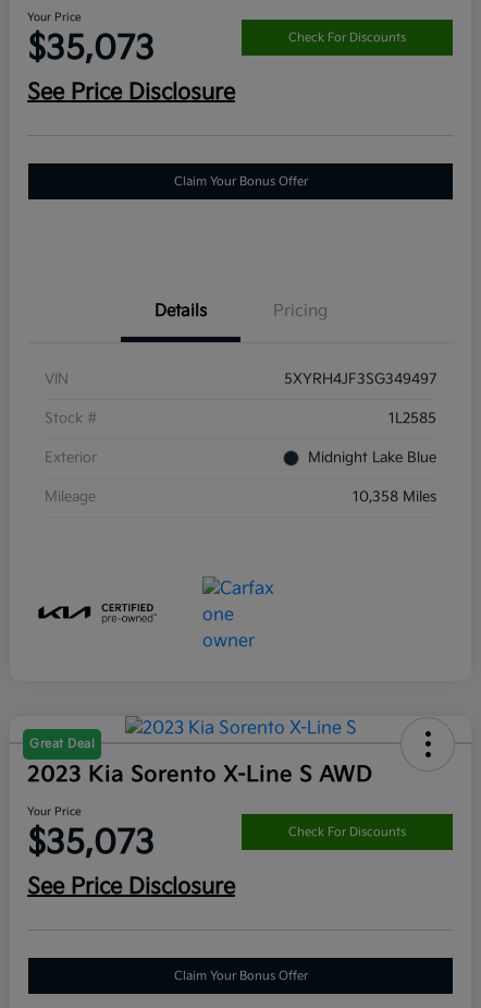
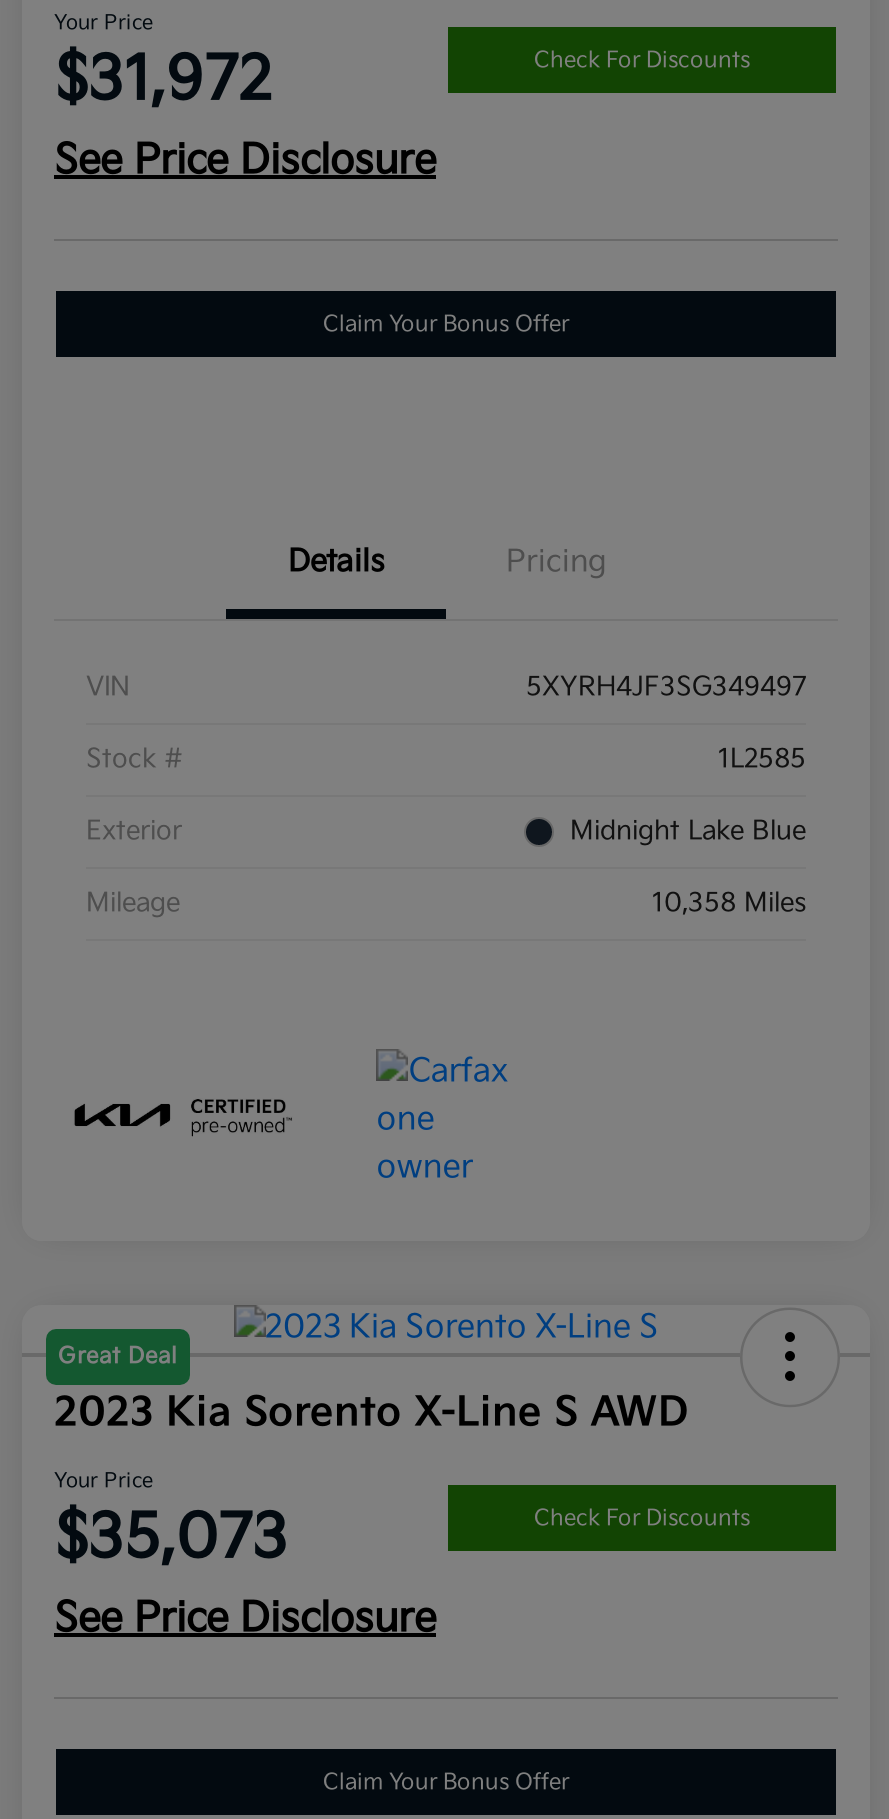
- $35,073
+ $31,972
